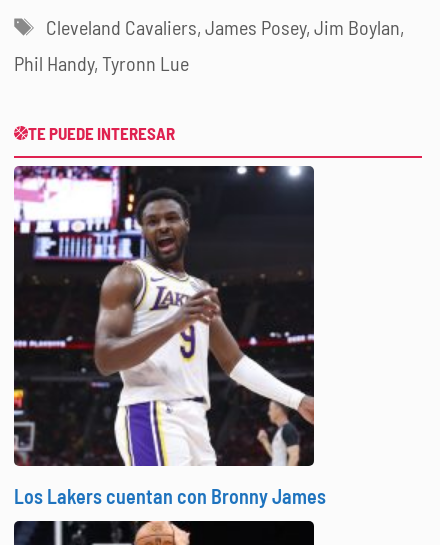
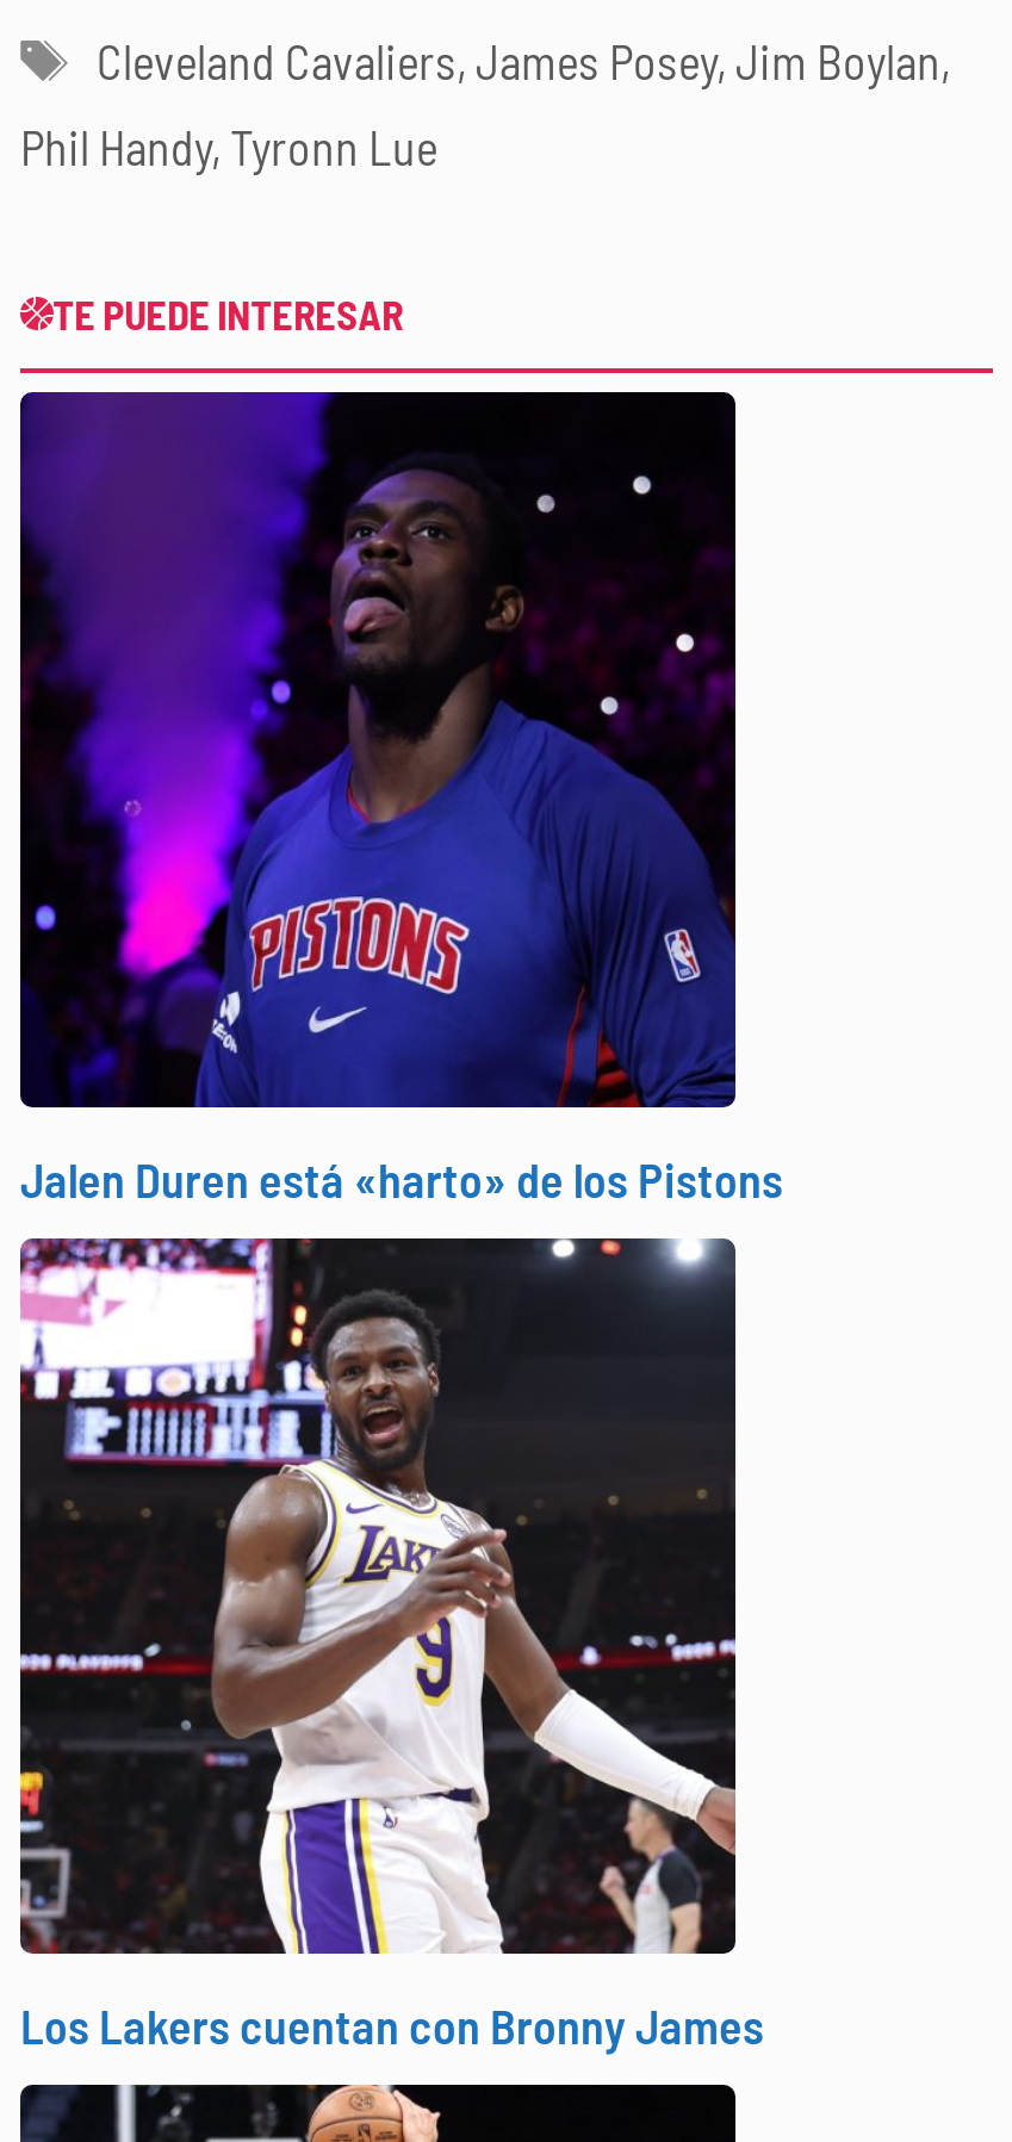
+ [image]
+ Jalen Duren está «harto» de los Pistons
